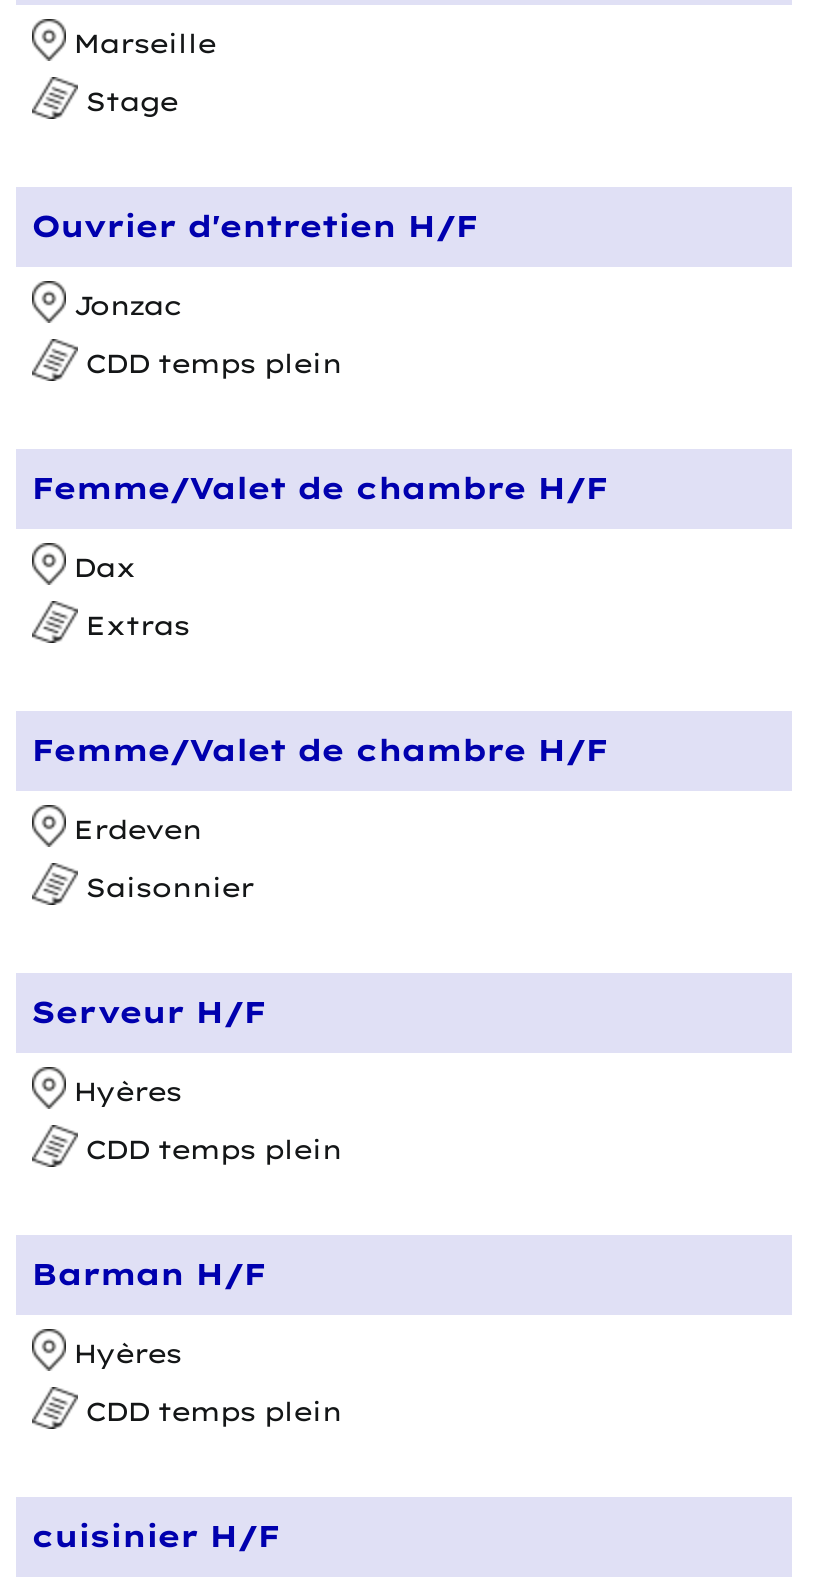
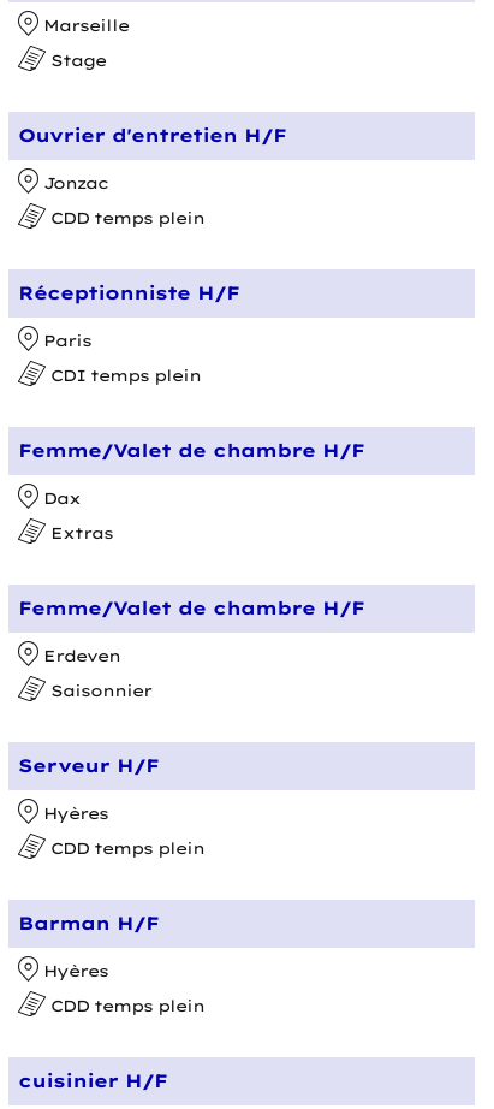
+ Réceptionniste H/F
+ Paris
+ CDI temps plein
